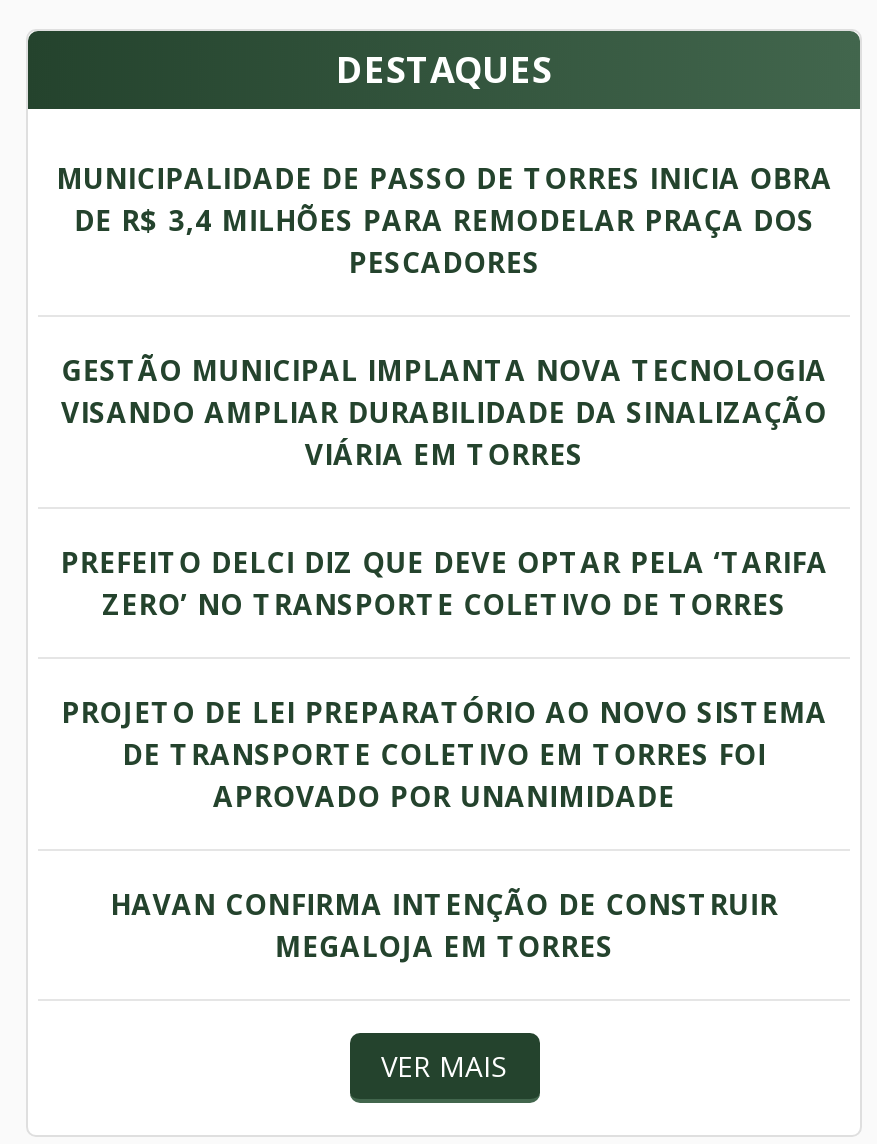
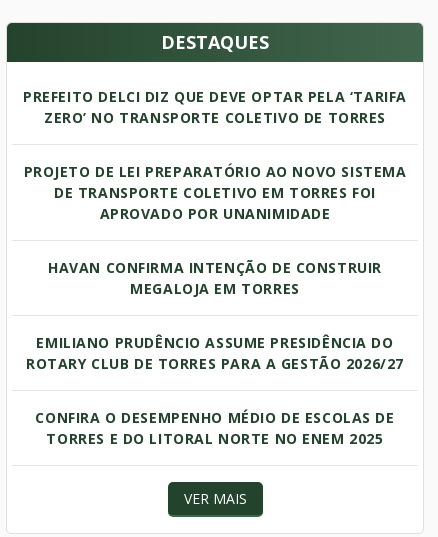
- MUNICIPALIDADE DE PASSO DE TORRES INICIA OBRA
- DE R$ 3,4 MILHÕES PARA REMODELAR PRAÇA DOS
- PESCADORES
- GESTÃO MUNICIPAL IMPLANTA NOVA TECNOLOGIA
- VISANDO AMPLIAR DURABILIDADE DA SINALIZAÇÃO
- VIÁRIA EM TORRES

moved up: PREFEITO DELCI DIZ QUE DEVE OPTAR PELA ‘TARIFA | ZERO’ NO TRANSPORTE COLETIVO DE TORRES | PROJETO DE LEI PREPARATÓRIO AO NOVO SISTEMA | DE TRANSPORTE COLETIVO EM TORRES FOI | APROVADO POR UNANIMIDADE | HAVAN CONFIRMA INTENÇÃO DE CONSTRUIR | MEGALOJA EM TORRES

+ EMILIANO PRUDÊNCIO ASSUME PRESIDÊNCIA DO
+ ROTARY CLUB DE TORRES PARA A GESTÃO 2026/27
+ CONFIRA O DESEMPENHO MÉDIO DE ESCOLAS DE
+ TORRES E DO LITORAL NORTE NO ENEM 2025
